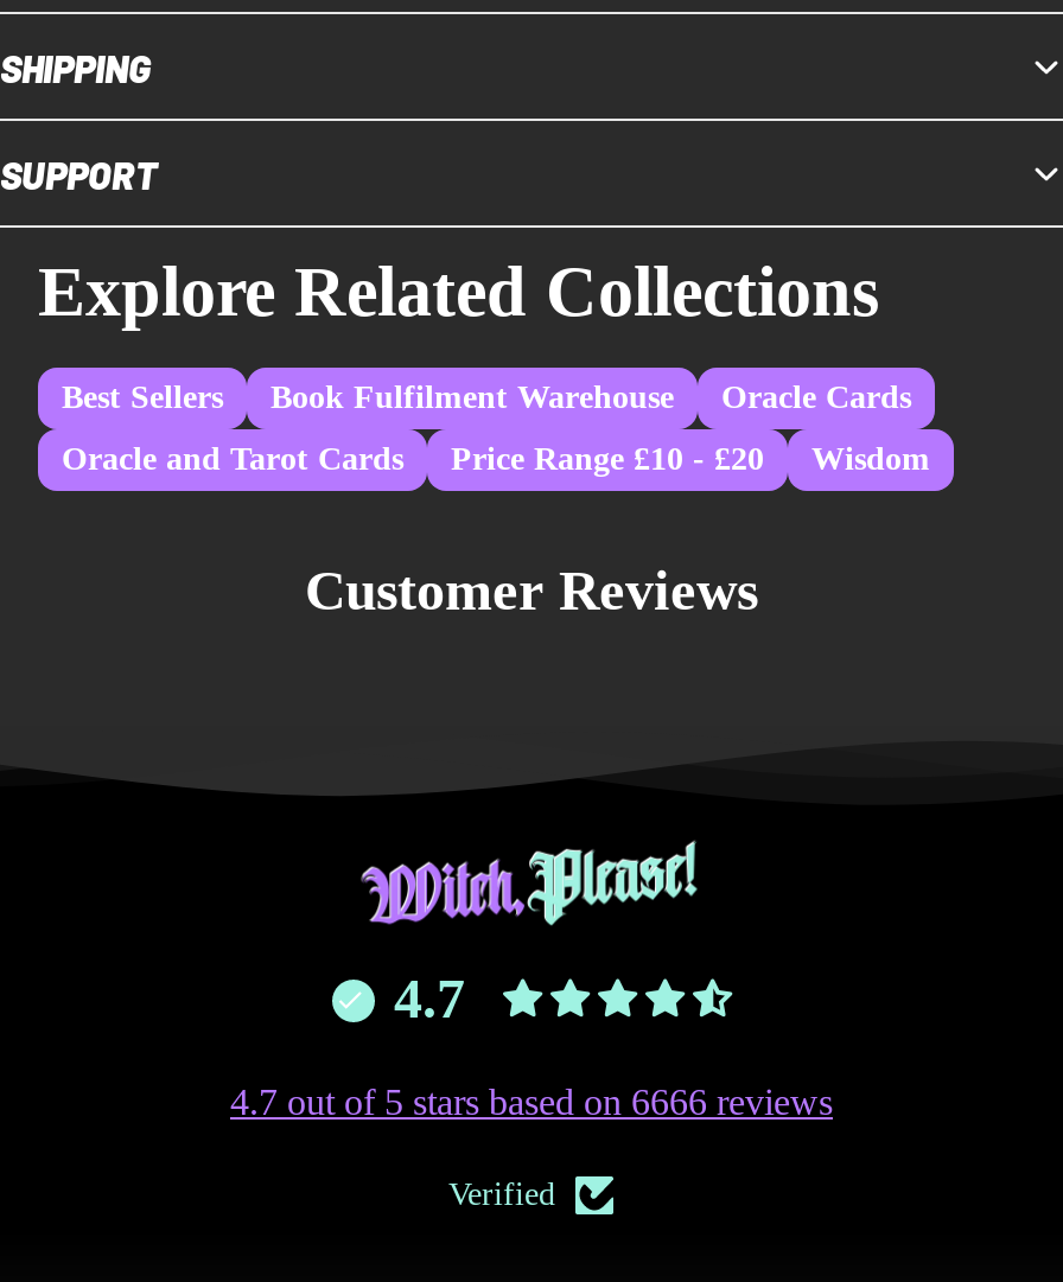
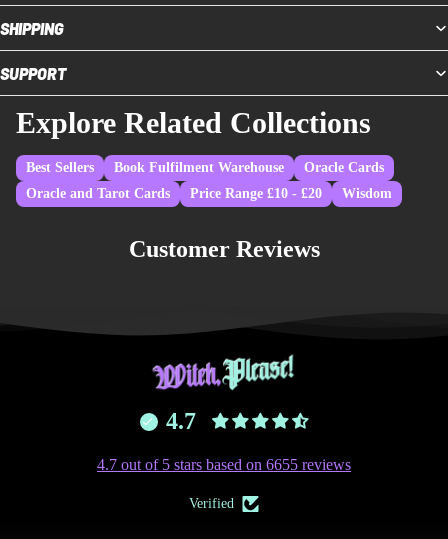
- 4.7 out of 5 stars based on 6666 reviews
+ 4.7 out of 5 stars based on 6655 reviews
